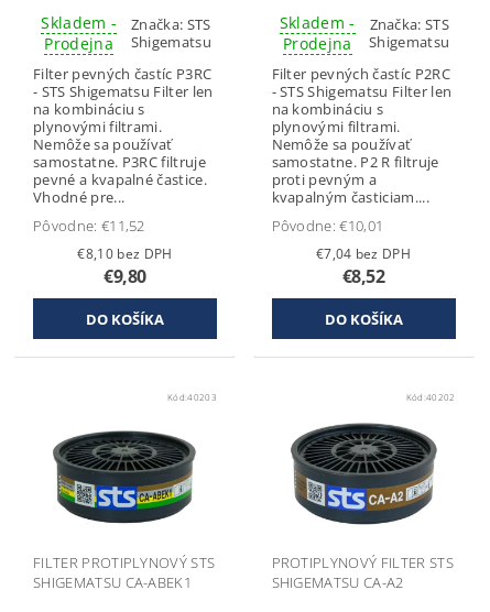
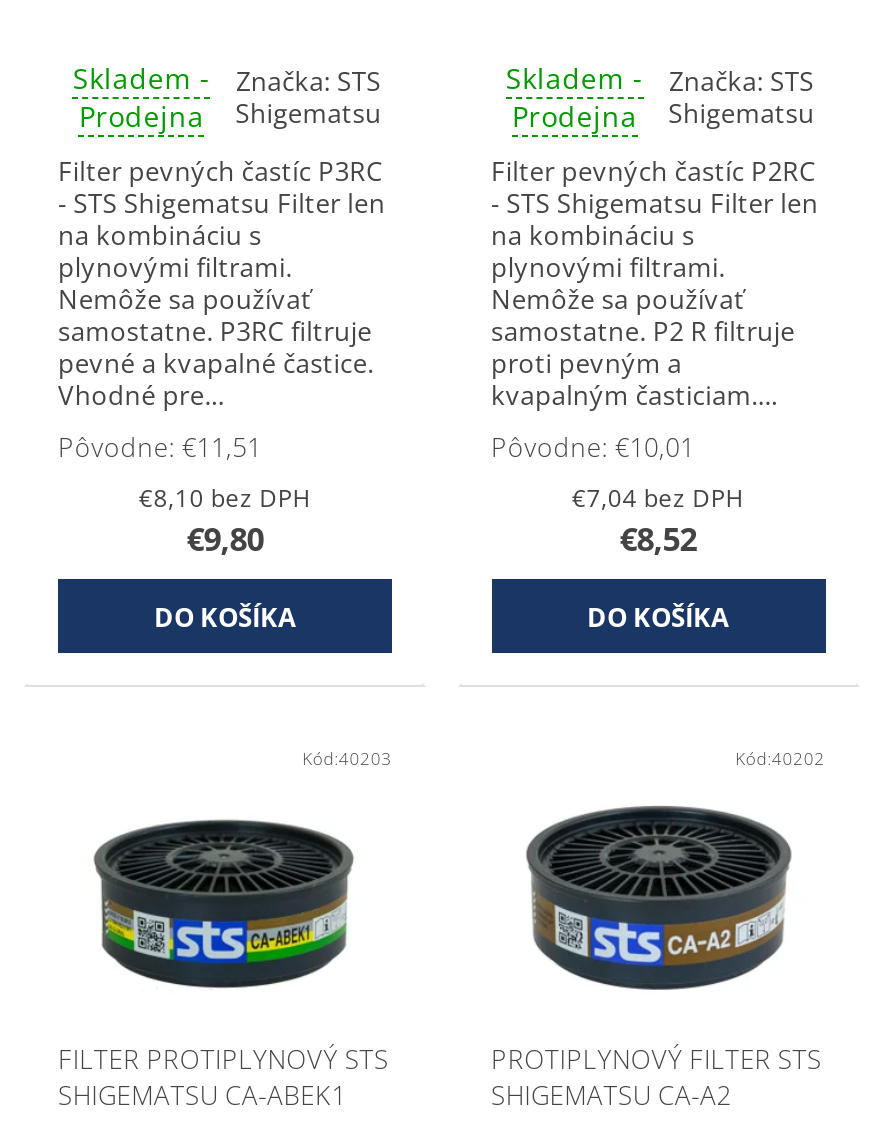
- Pôvodne: €11,52
+ Pôvodne: €11,51
